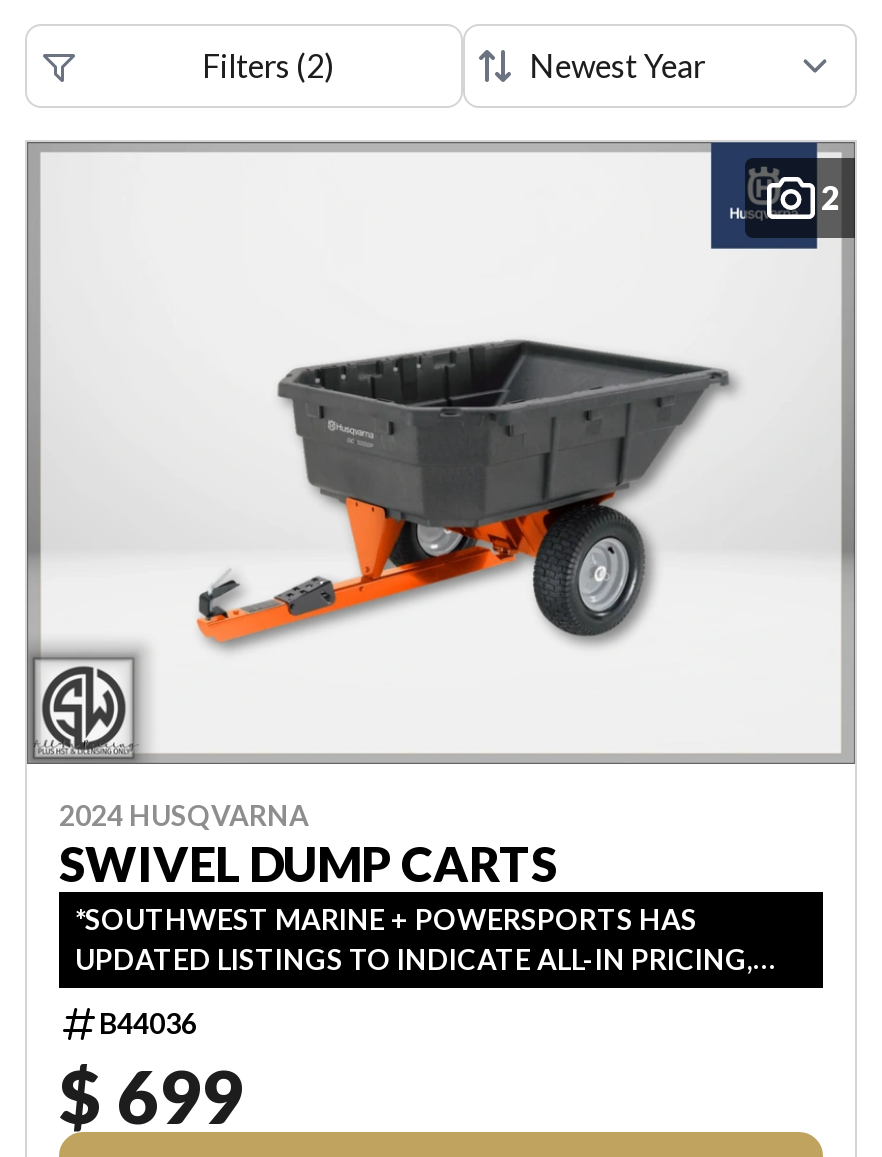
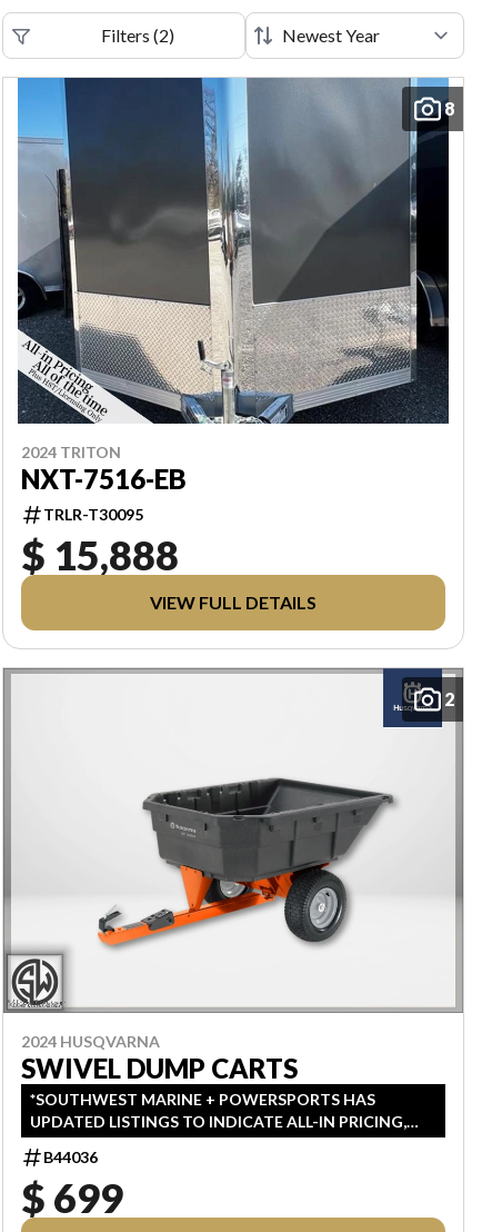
+ [image]
+ 8

+ 2024 TRITON
+ NXT-7516-EB
+ TRLR-T30095
+ $ 15,888
+ VIEW FULL DETAILS
